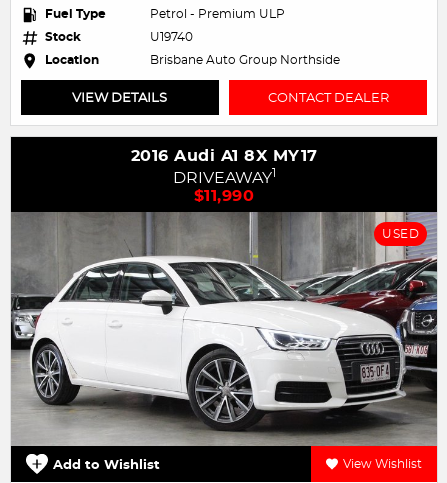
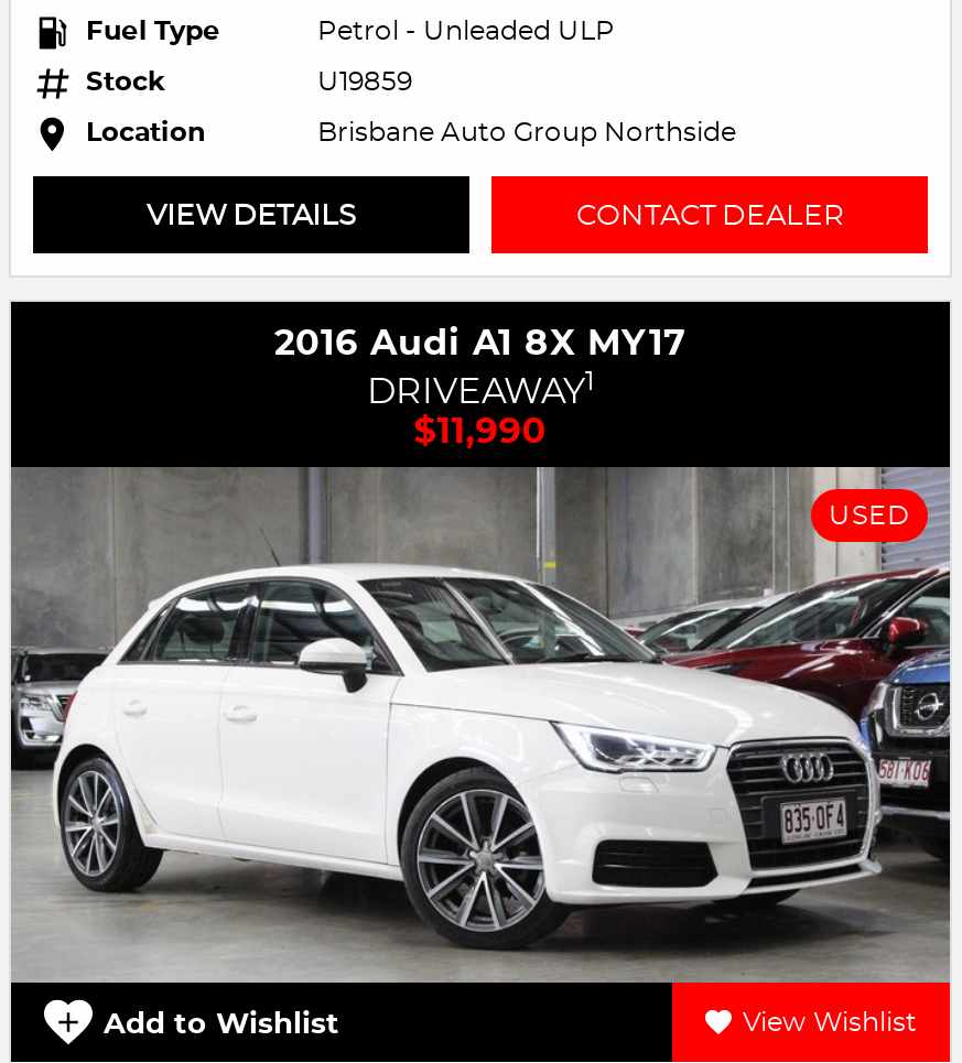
- Petrol - Premium ULP
+ Petrol - Unleaded ULP

- U19740
+ U19859
